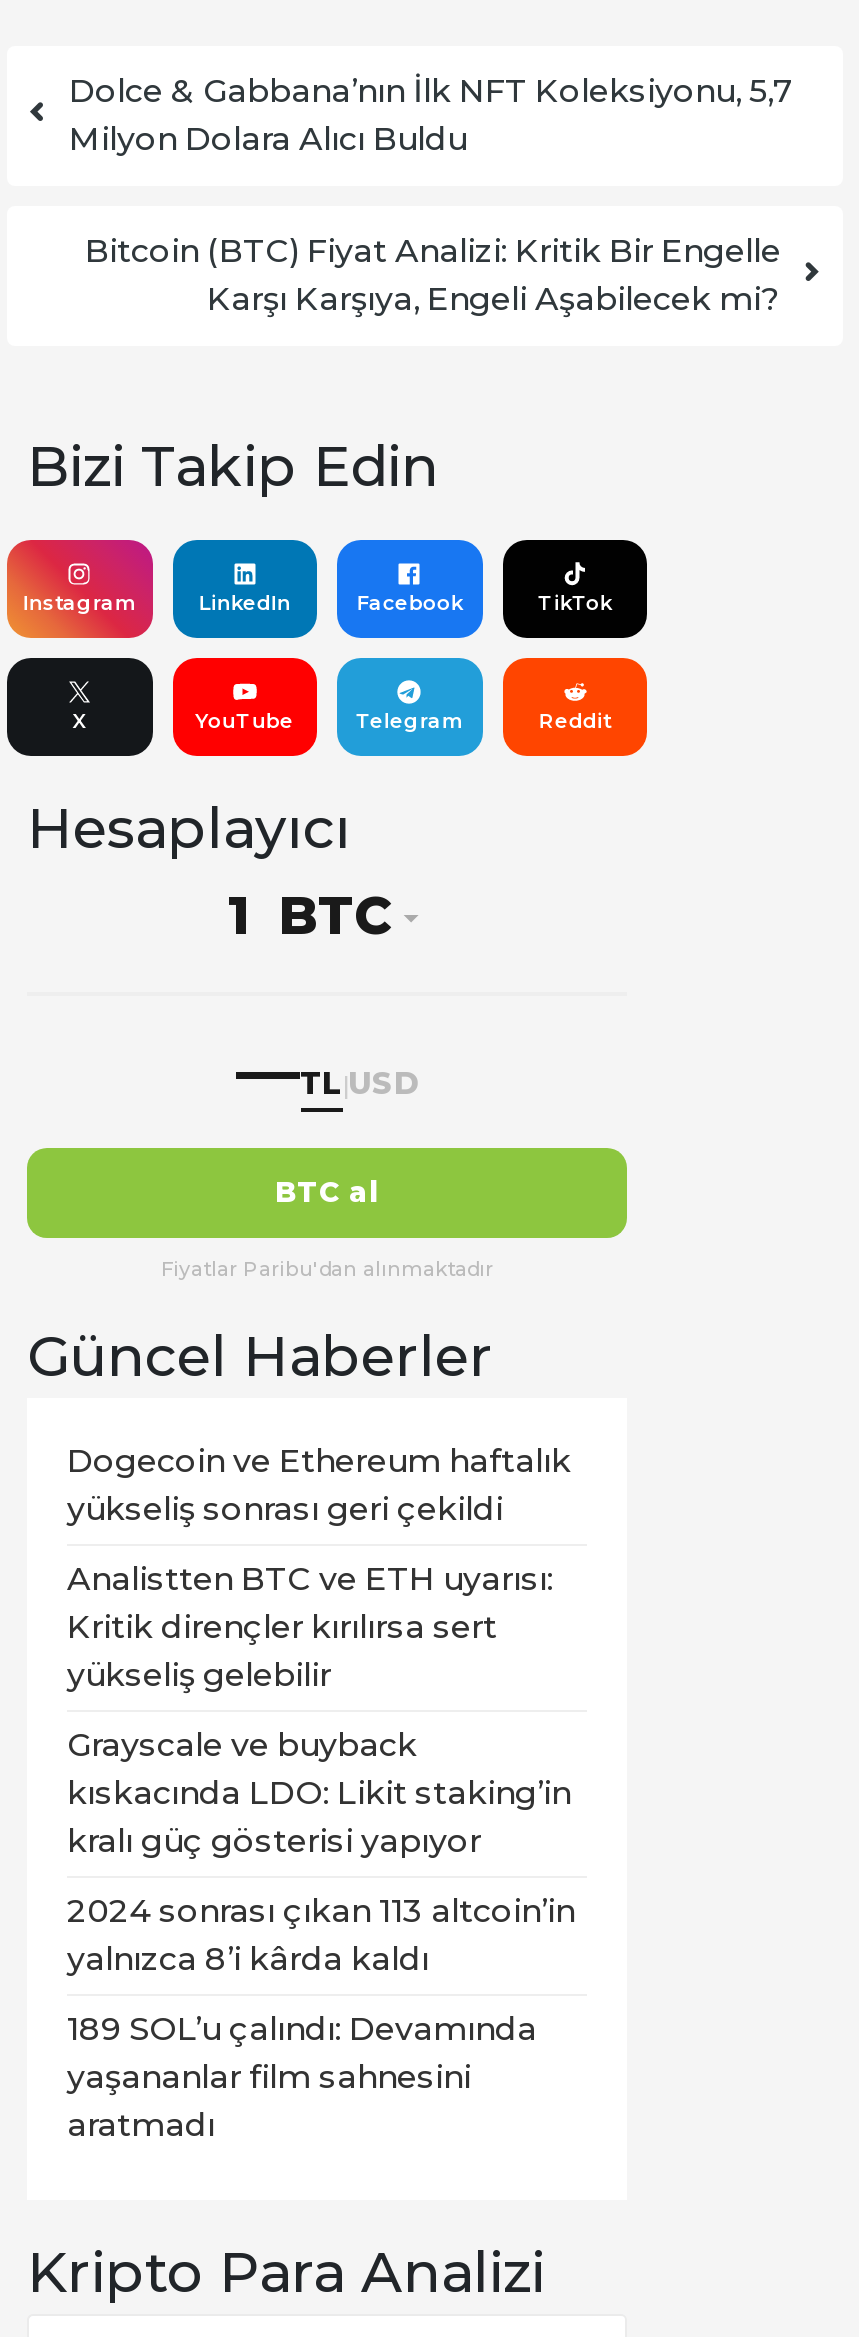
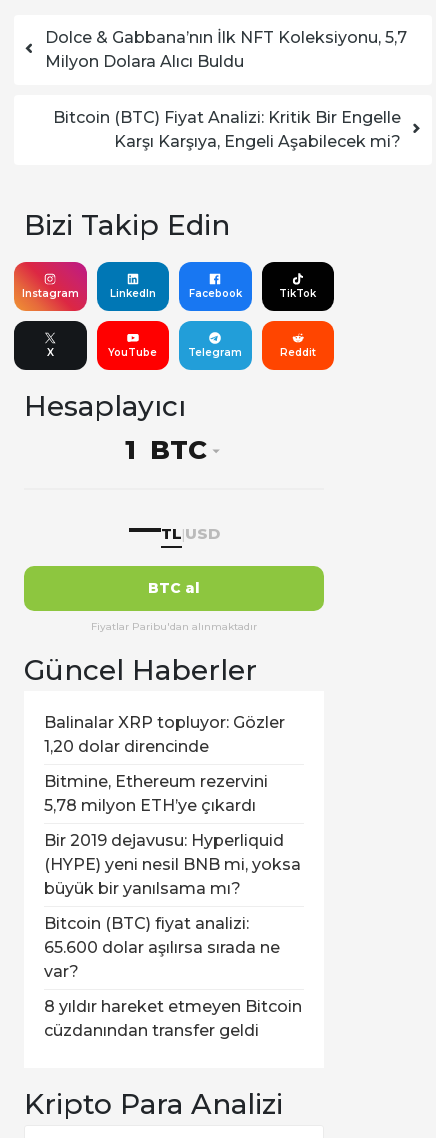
- Dogecoin ve Ethereum haftalık
- yükseliş sonrası geri çekildi
+ Balinalar XRP topluyor: Gözler
+ 1,20 dolar direncinde

- Analistten BTC ve ETH uyarısı:
- Kritik dirençler kırılırsa sert
- yükseliş gelebilir
+ Bitmine, Ethereum rezervini
+ 5,78 milyon ETH’ye çıkardı

- Grayscale ve buyback
- kıskacında LDO: Likit staking’in
- kralı güç gösterisi yapıyor
+ Bir 2019 dejavusu: Hyperliquid
+ (HYPE) yeni nesil BNB mi, yoksa
+ büyük bir yanılsama mı?

- 2024 sonrası çıkan 113 altcoin’in
- yalnızca 8’i kârda kaldı
+ Bitcoin (BTC) fiyat analizi:
+ 65.600 dolar aşılırsa sırada ne
+ var?

- 189 SOL’u çalındı: Devamında
- yaşananlar film sahnesini
- aratmadı
+ 8 yıldır hareket etmeyen Bitcoin
+ cüzdanından transfer geldi
